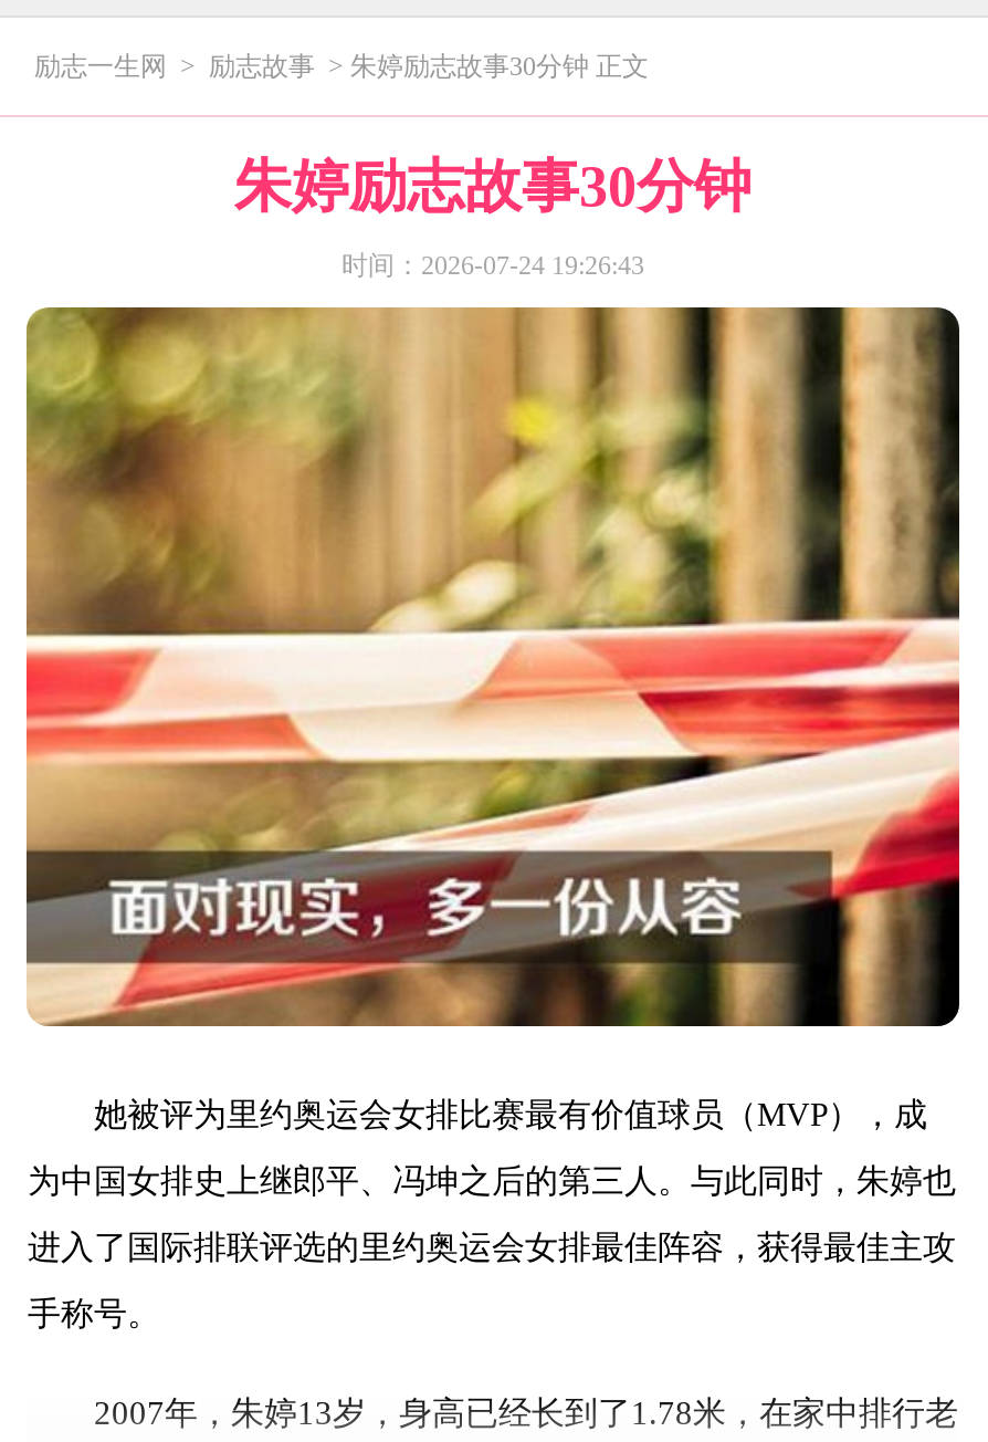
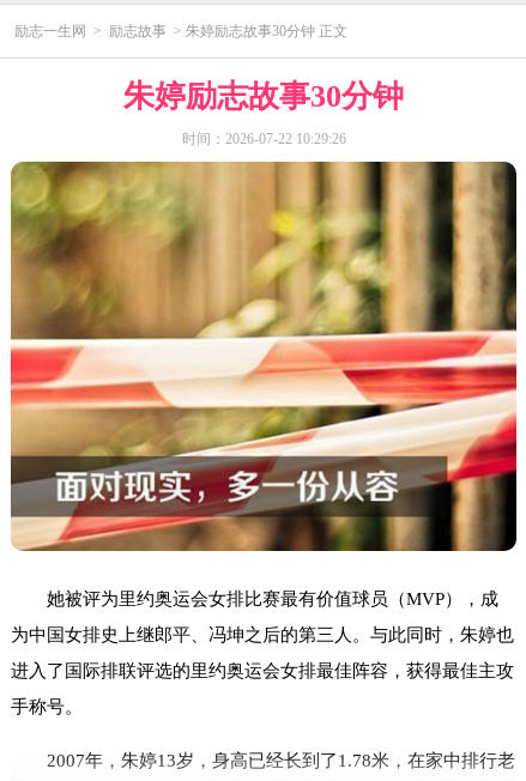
- 时间：2026-07-24 19:26:43
+ 时间：2026-07-22 10:29:26
